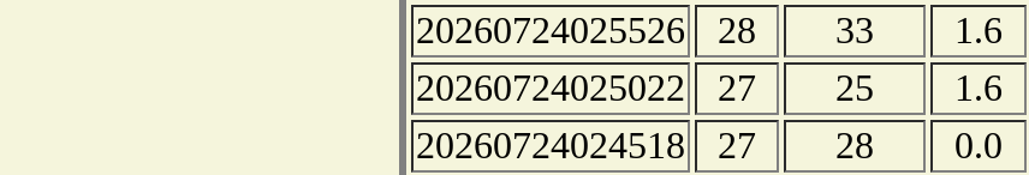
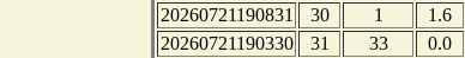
- 20260724025526
+ 20260721190831

- 28
+ 30

- 33
+ 1

- 20260724025022
- 27
- 25
- 1.6
- 20260724024518
- 27
- 28
+ 20260721190330
+ 31
+ 33
